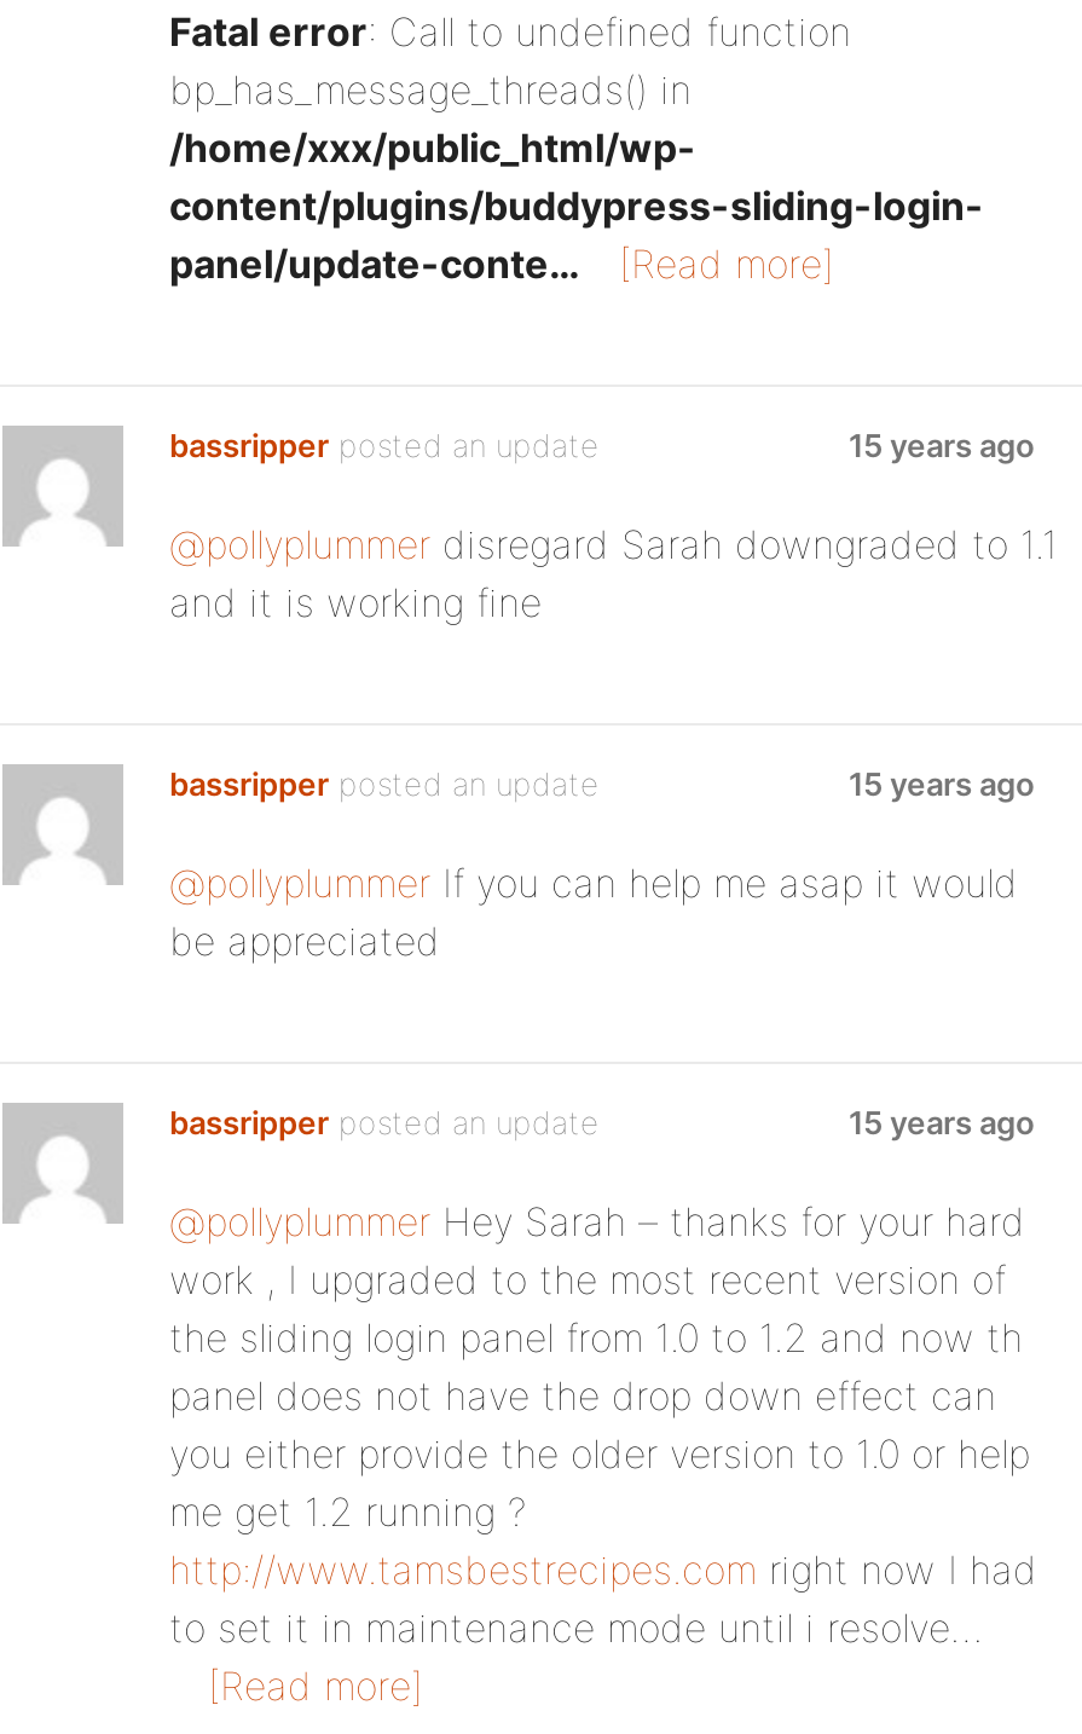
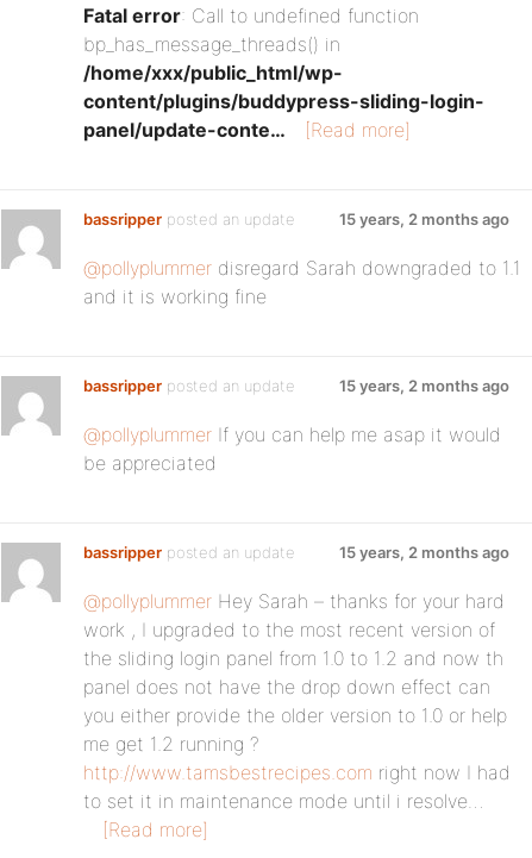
- 15 years ago
+ 15 years, 2 months ago

- 15 years ago
+ 15 years, 2 months ago

- 15 years ago
+ 15 years, 2 months ago
